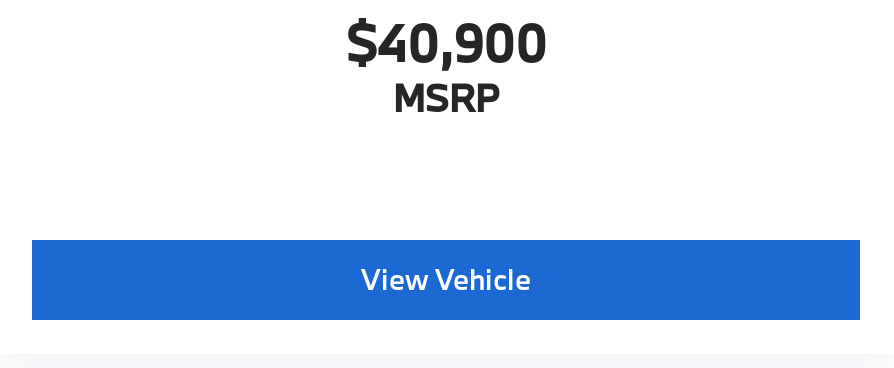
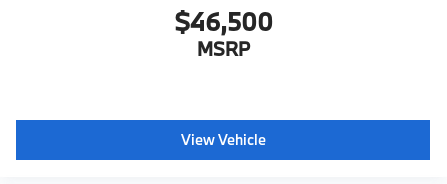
- $40,900
+ $46,500
